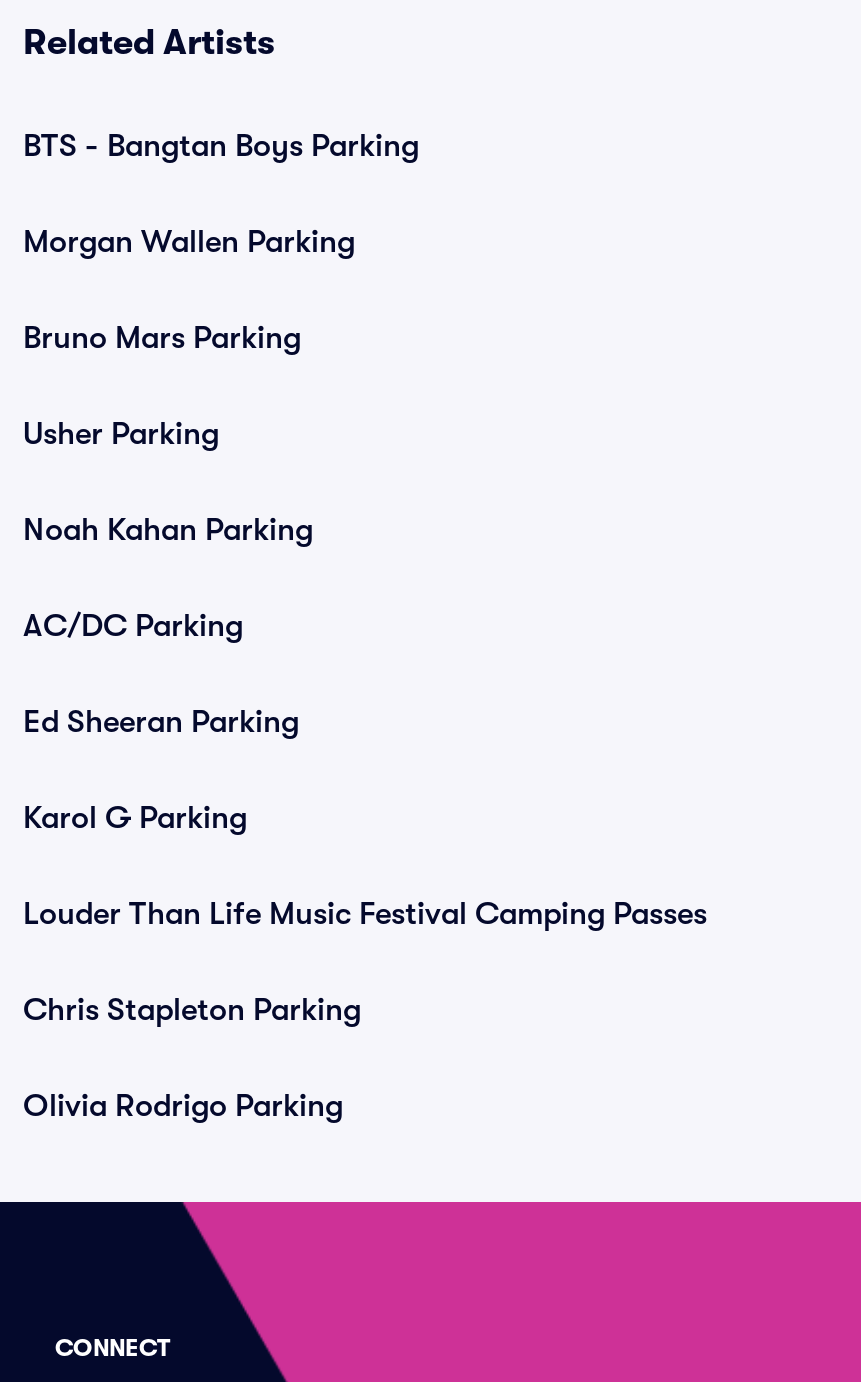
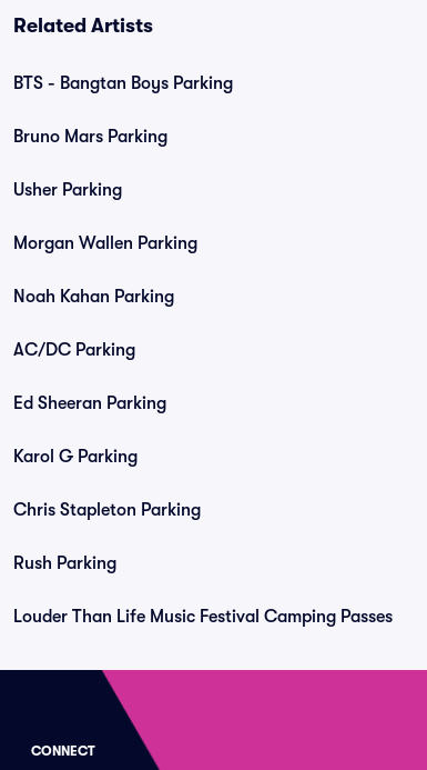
moved down: Morgan Wallen Parking

moved up: Bruno Mars Parking | Usher Parking

moved down: Louder Than Life Music Festival Camping Passes

moved up: Chris Stapleton Parking

- Olivia Rodrigo Parking
+ Rush Parking
